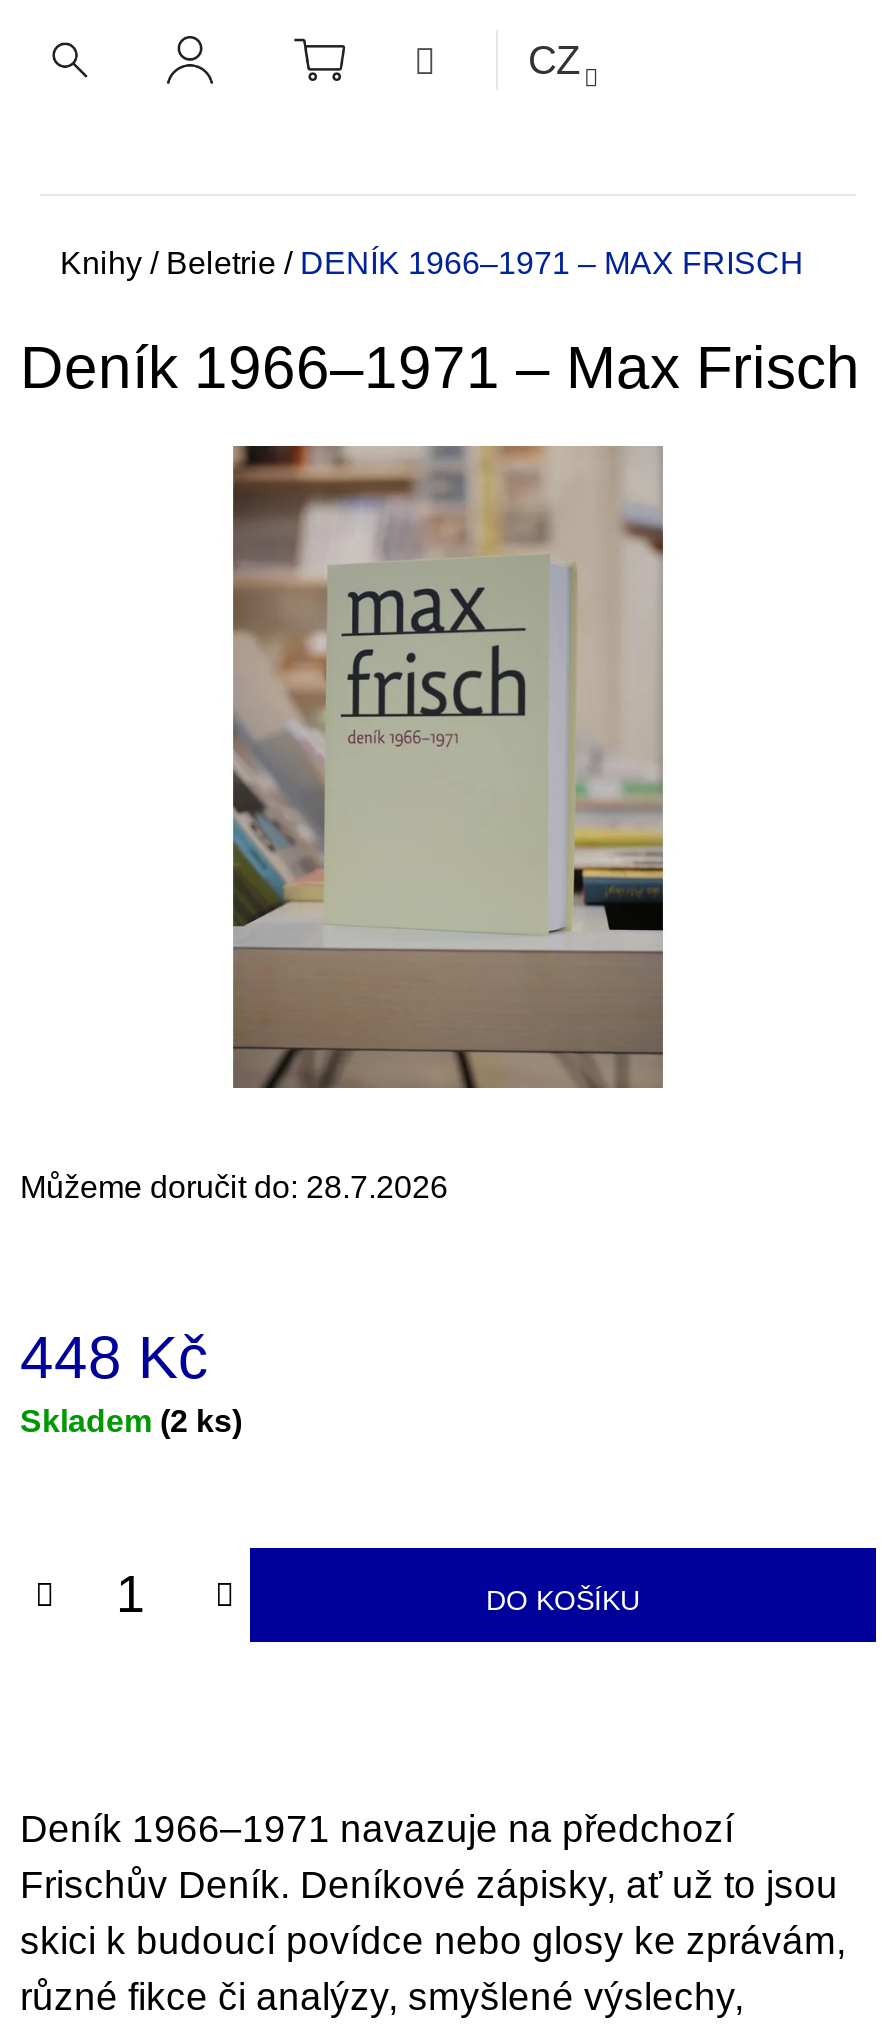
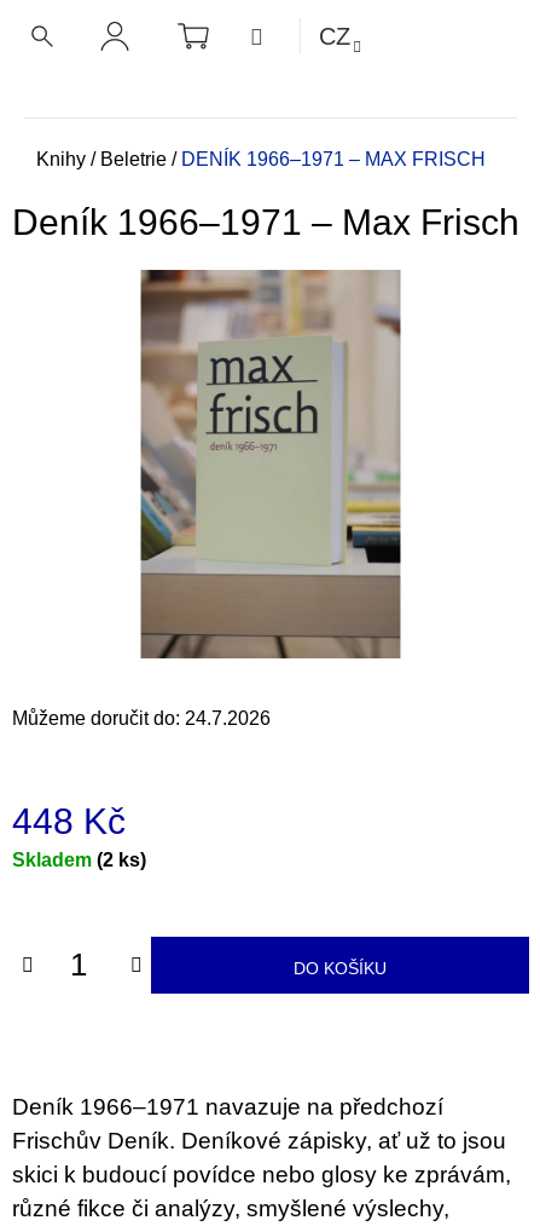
- Můžeme doručit do: 28.7.2026
+ Můžeme doručit do: 24.7.2026
